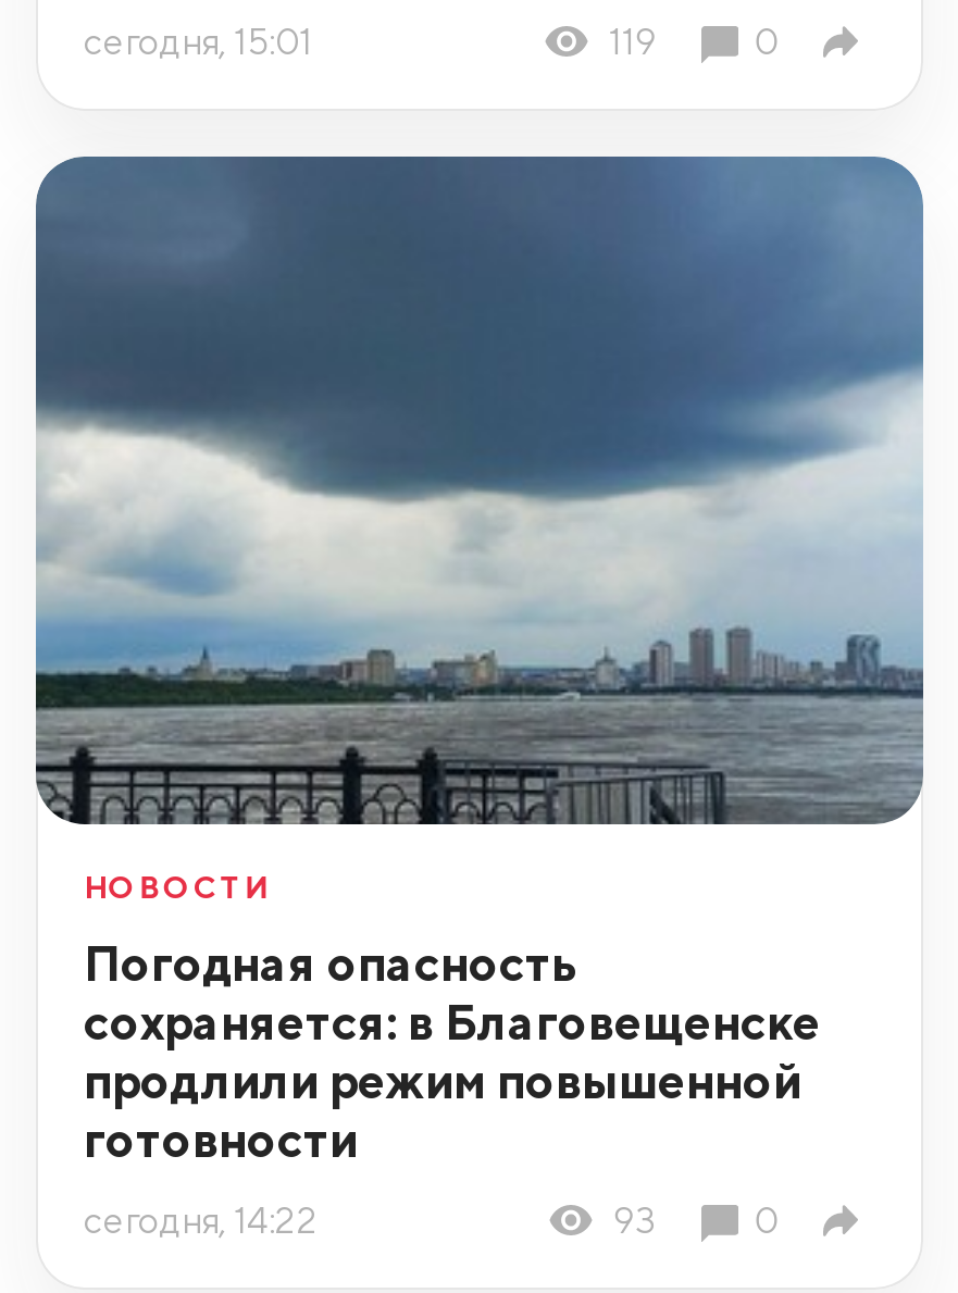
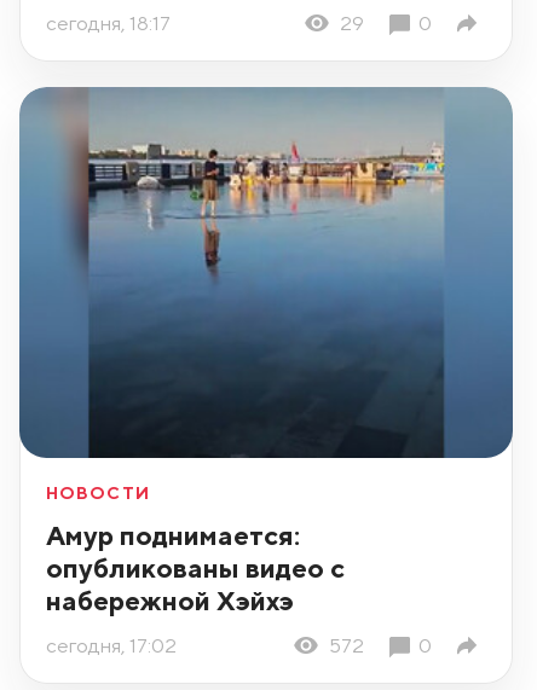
- сегодня, 15:01
- 119
+ сегодня, 18:17
+ 29

- [image]
+ [image]

- Погодная опасность
- сохраняется: в Благовещенске
- продлили режим повышенной
- готовности
+ Амур поднимается:
+ опубликованы видео с
+ набережной Хэйхэ

- сегодня, 14:22
- 93
+ сегодня, 17:02
+ 572
